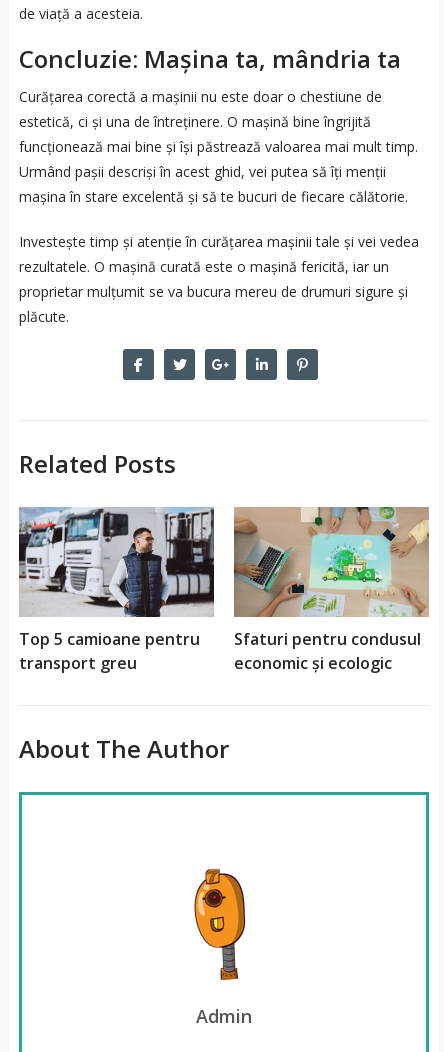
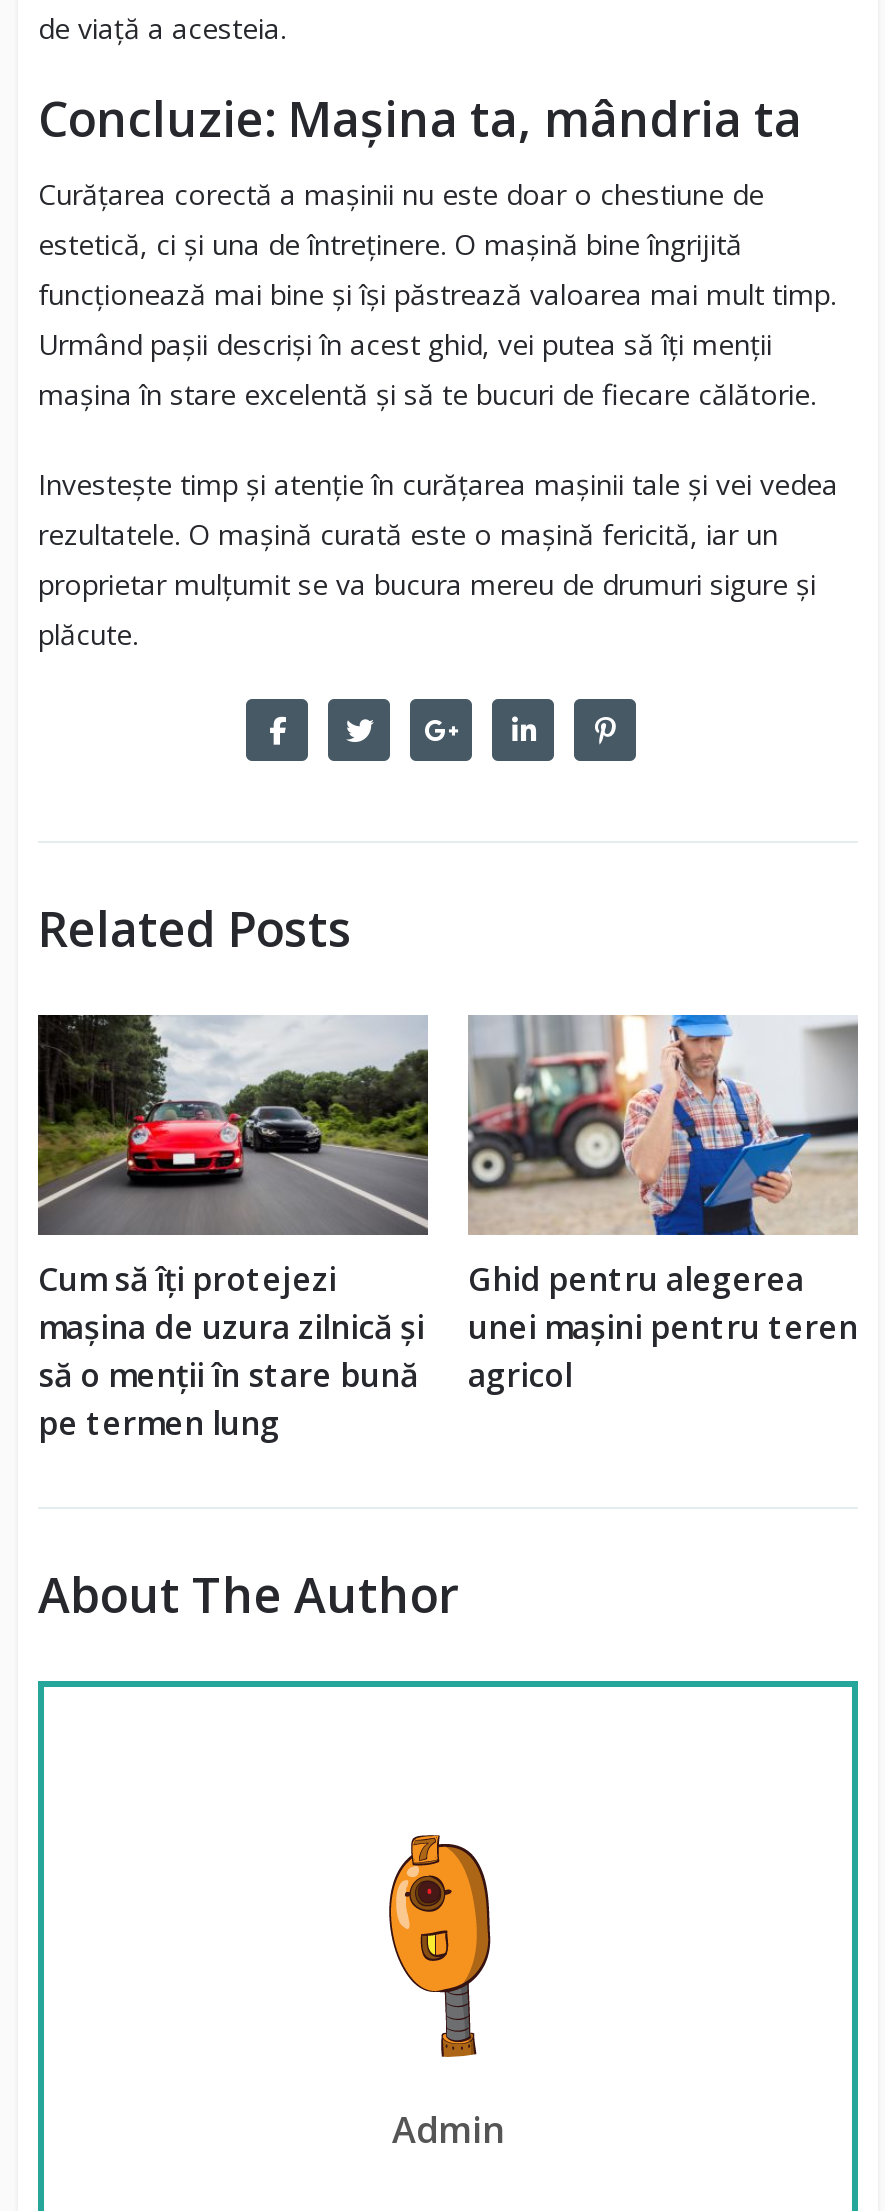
- [image]
- Top 5 camioane pentru
- transport greu
+ [image]
+ Cum să îți protejezi
+ mașina de uzura zilnică și
+ să o menții în stare bună
+ pe termen lung

- [image]
+ [image]

- Sfaturi pentru condusul
- economic și ecologic
+ Ghid pentru alegerea
+ unei mașini pentru teren
+ agricol
